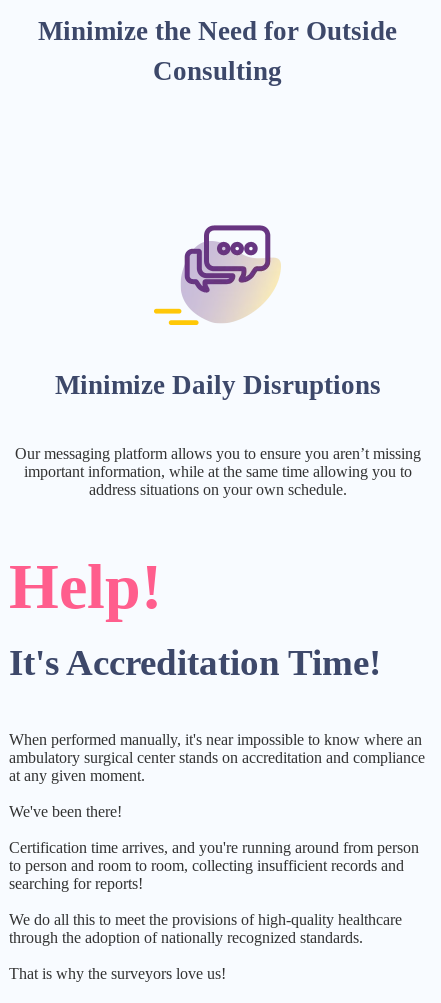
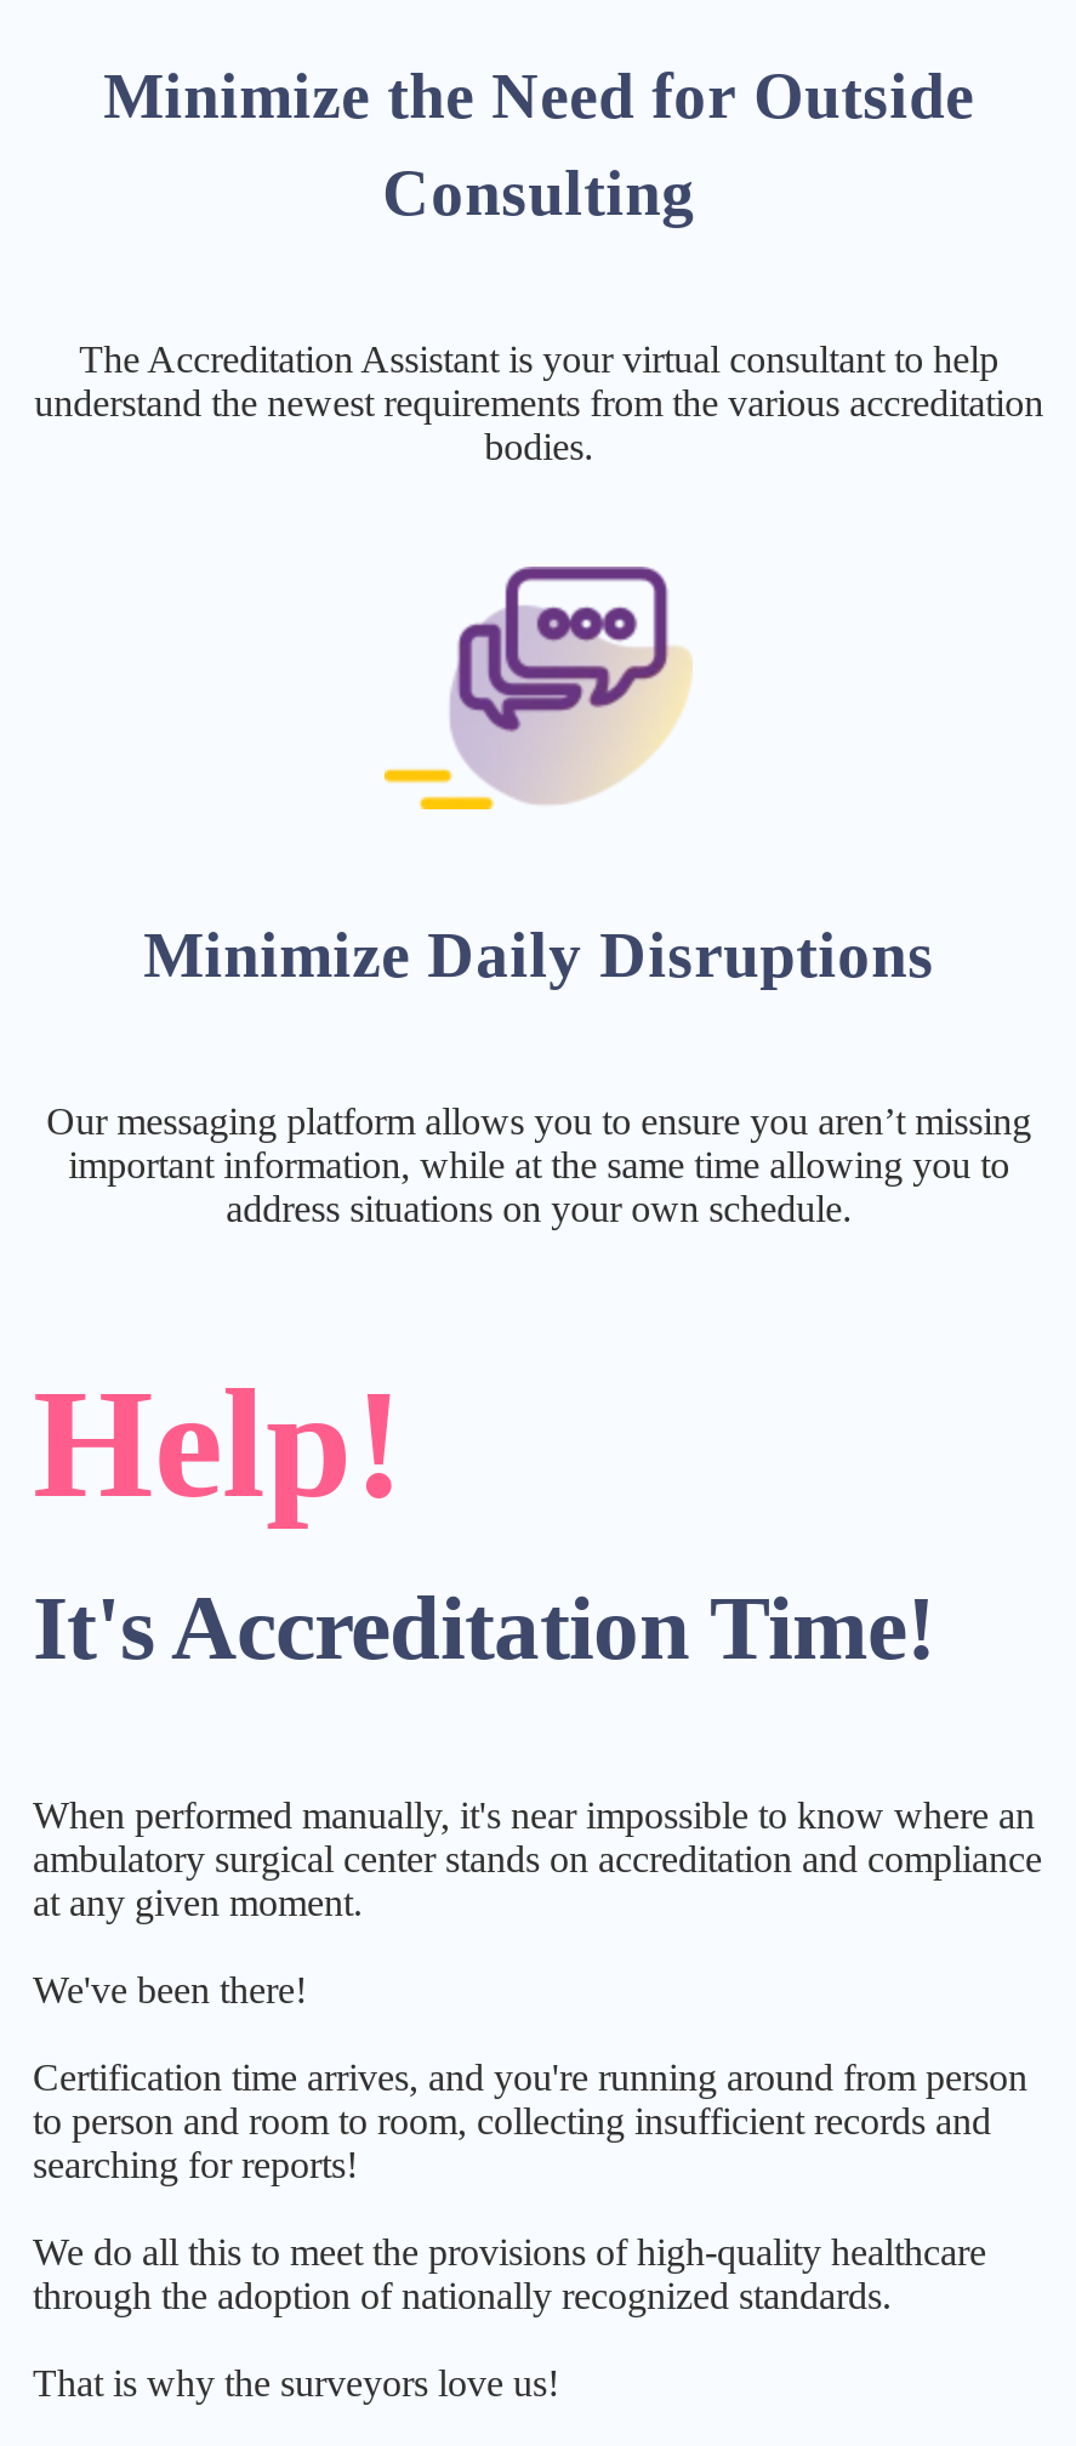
+ The Accreditation Assistant is your virtual consultant to help
+ understand the newest requirements from the various accreditation
+ bodies.
